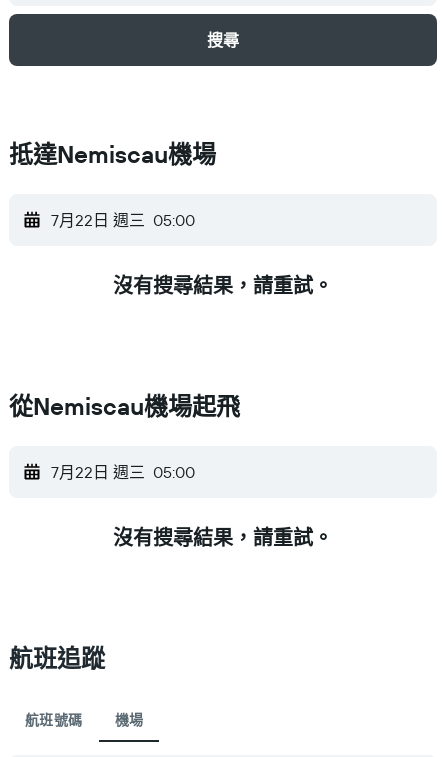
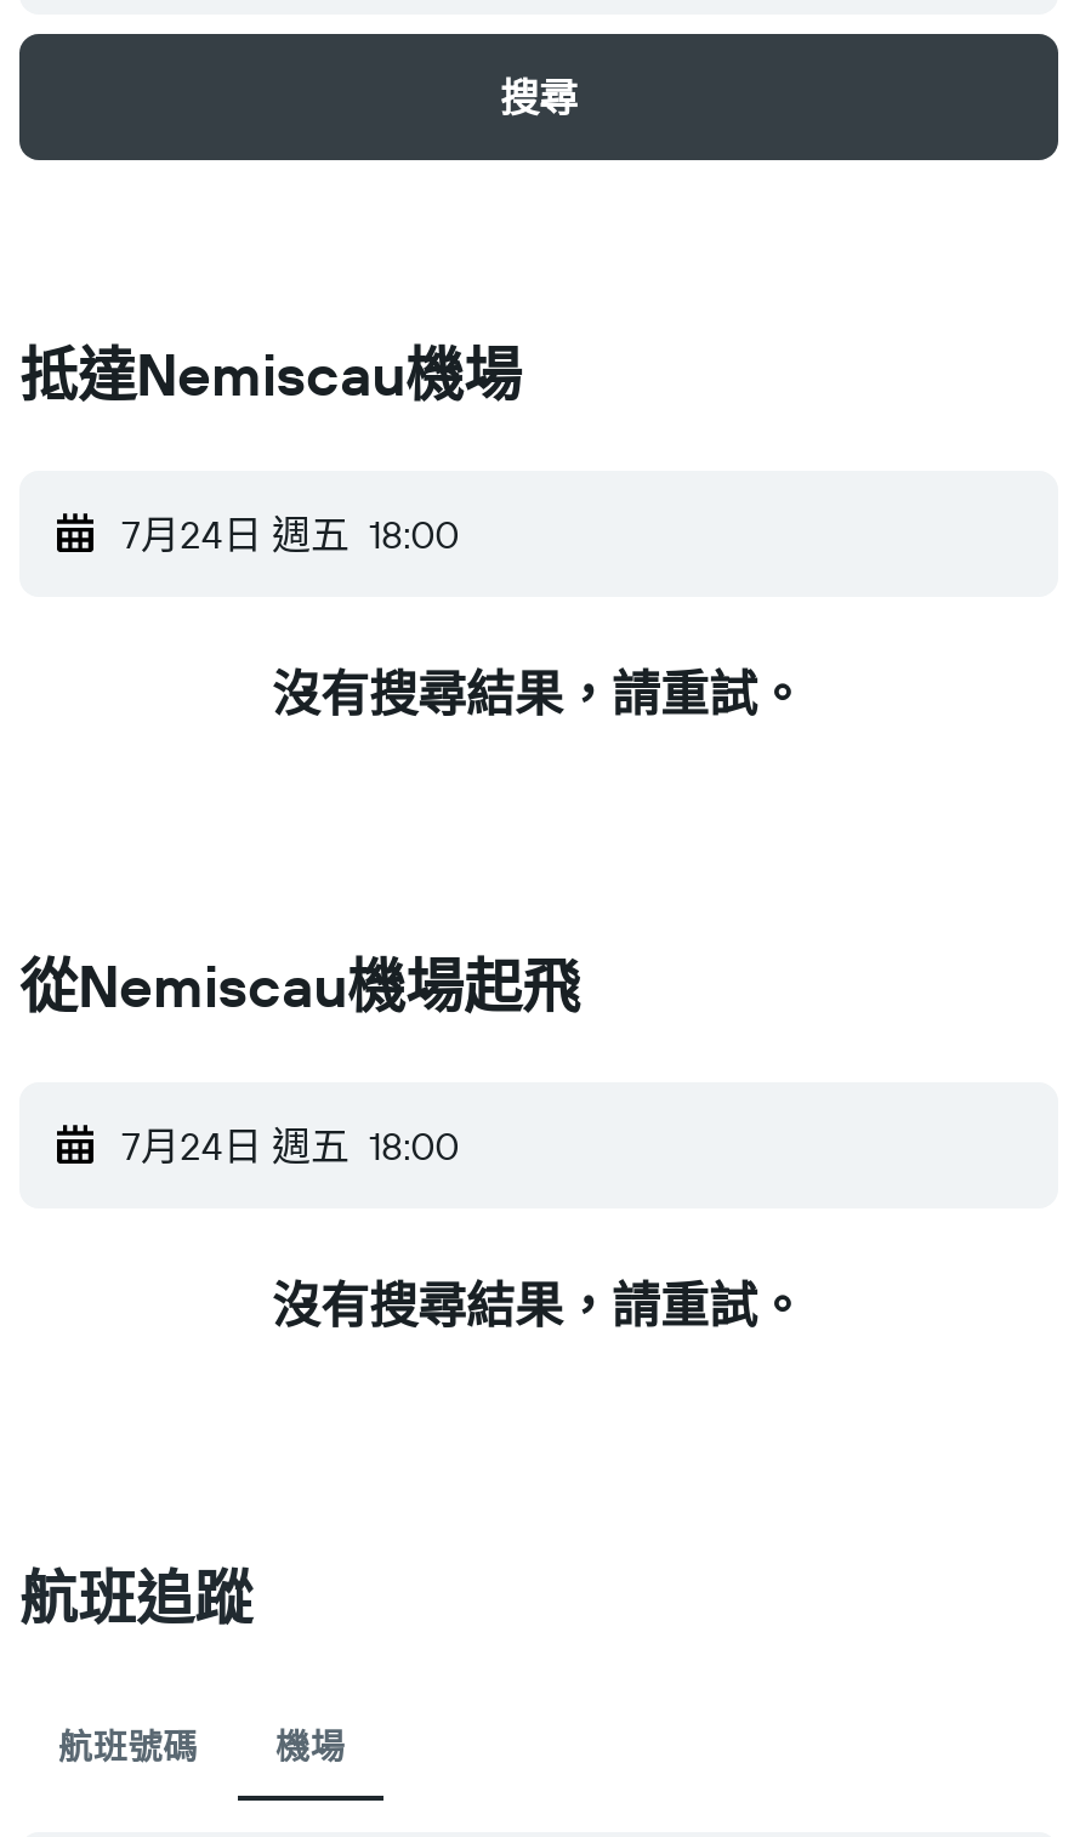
- 7月22日 週三 05:00
+ 7月24日 週五 18:00

- 7月22日 週三 05:00
+ 7月24日 週五 18:00
